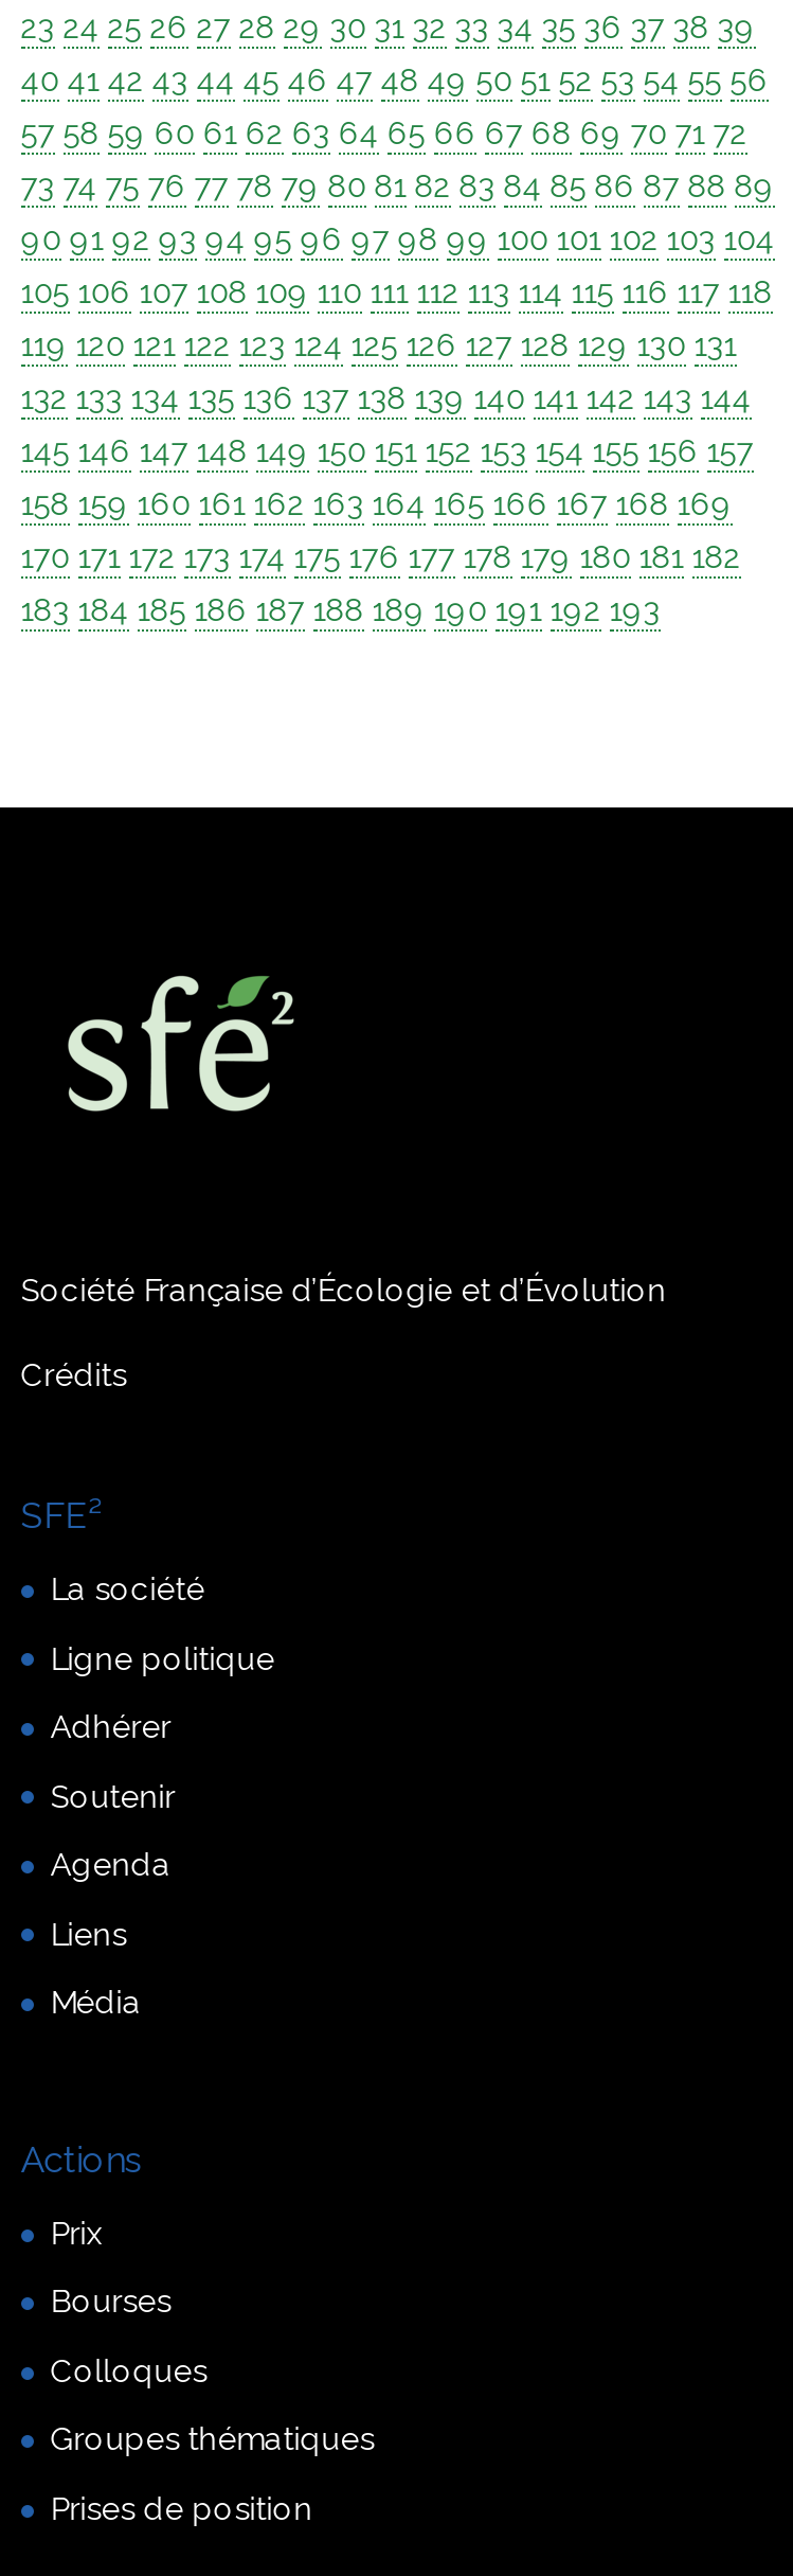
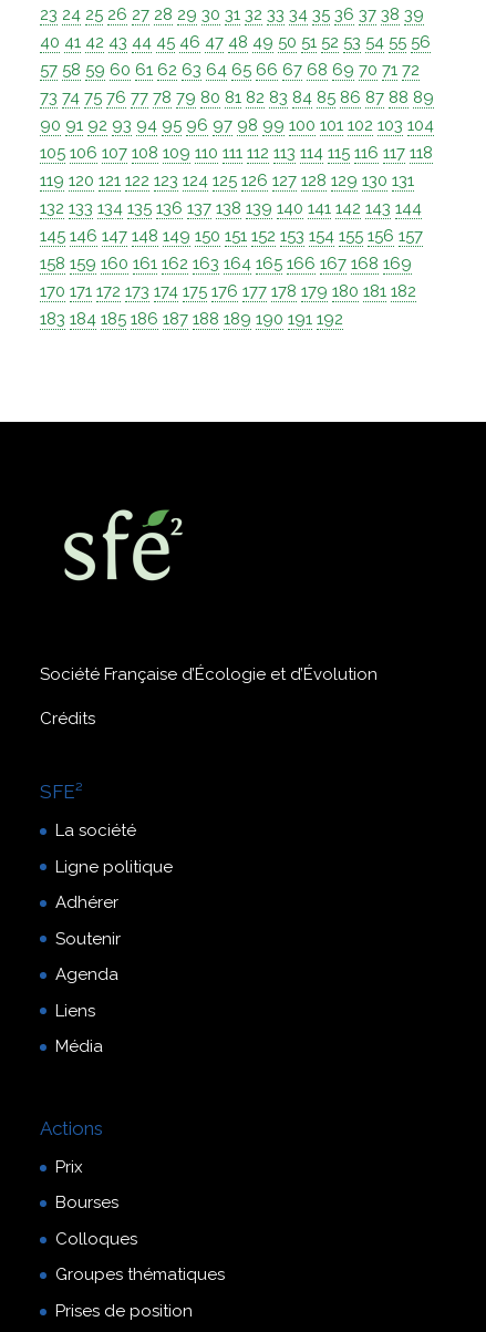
- 183 184 185 186 187 188 189 190 191 192 193
+ 183 184 185 186 187 188 189 190 191 192
